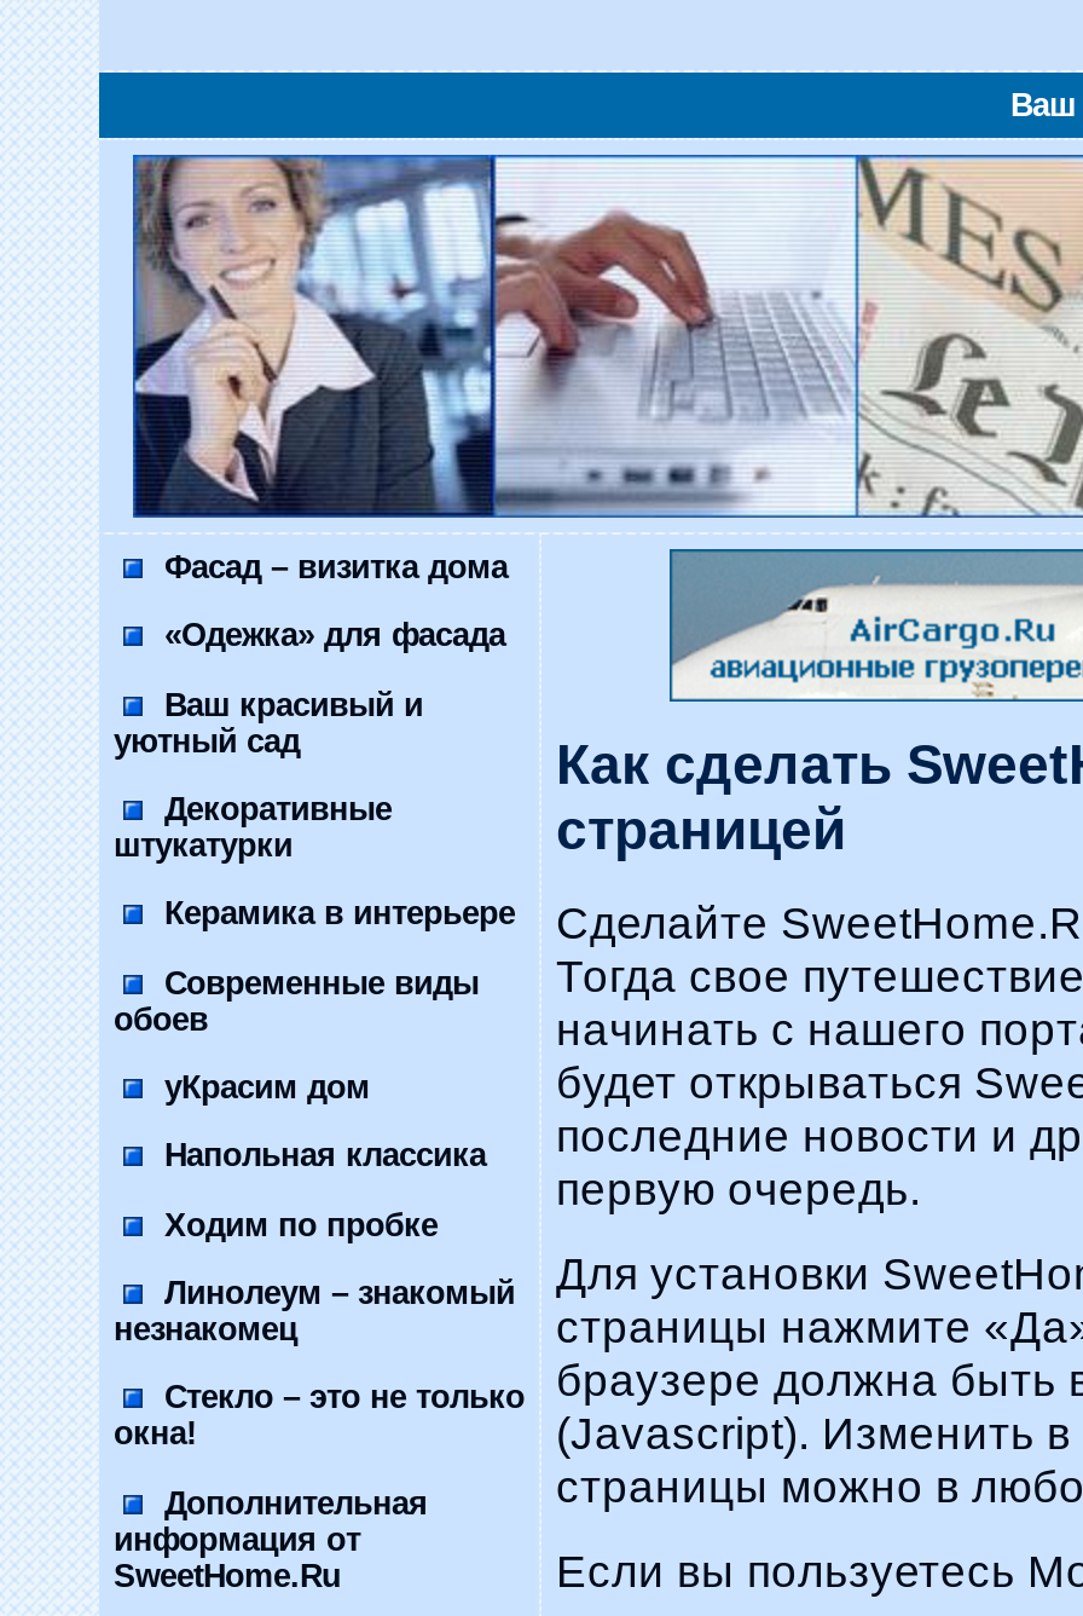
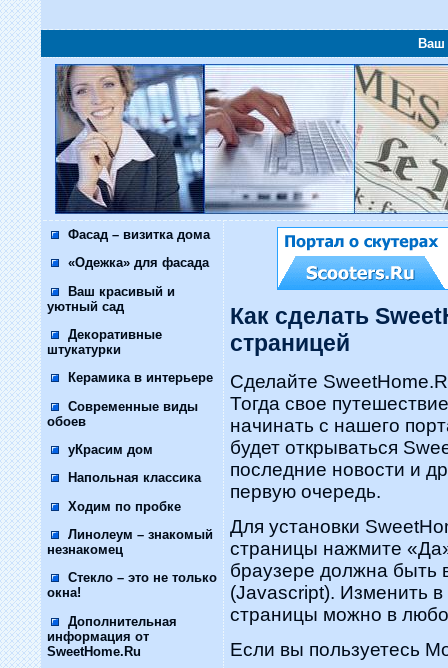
- [image]
+ [image]
